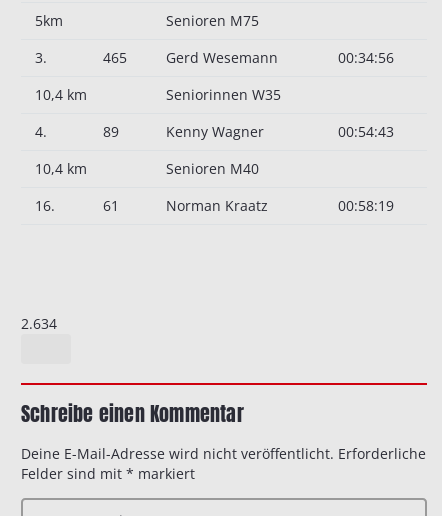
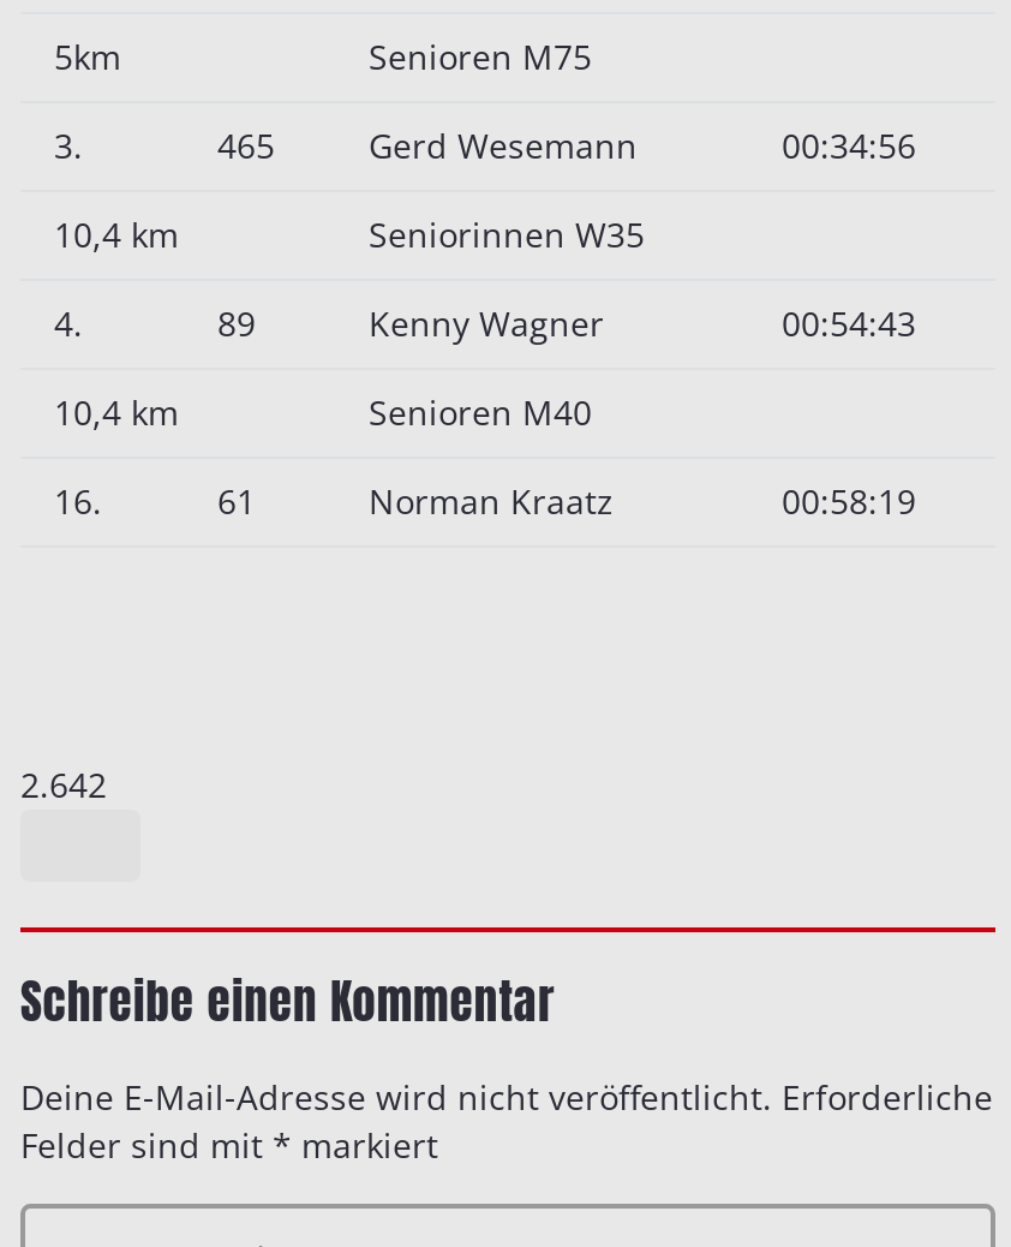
- 2.634
+ 2.642
